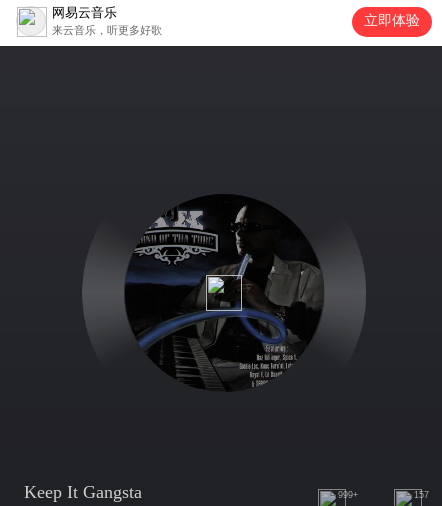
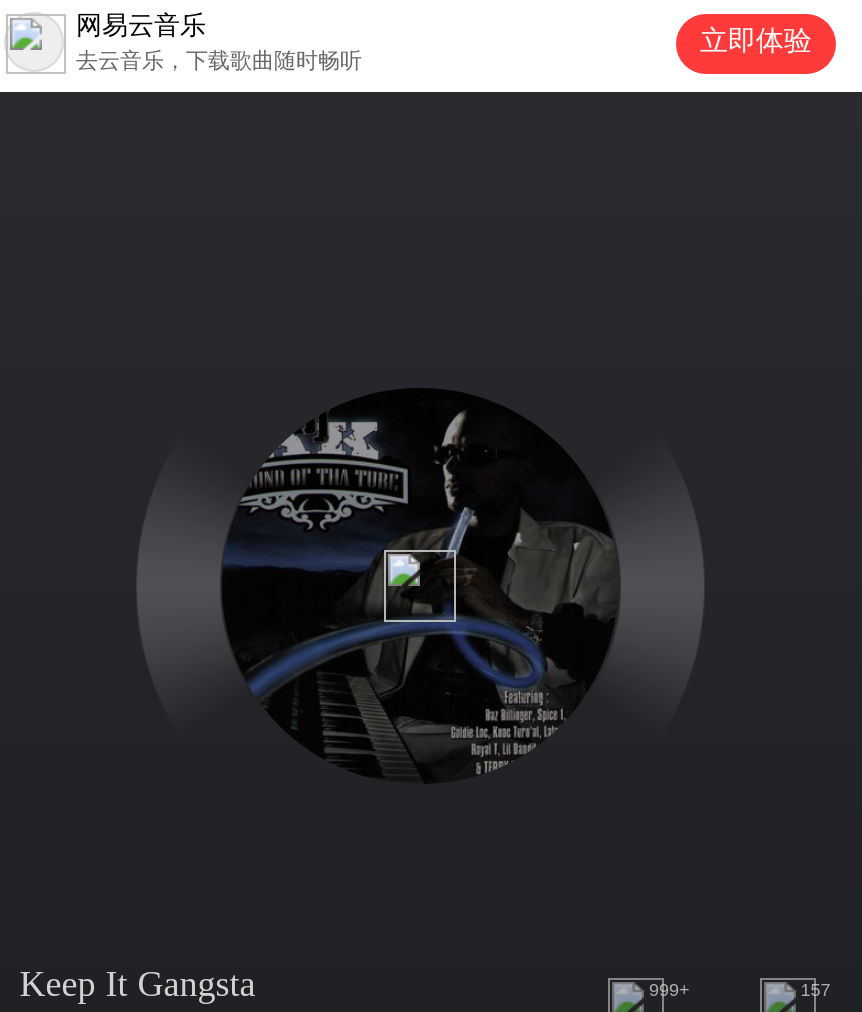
- 来云音乐，听更多好歌
+ 去云音乐，下载歌曲随时畅听
